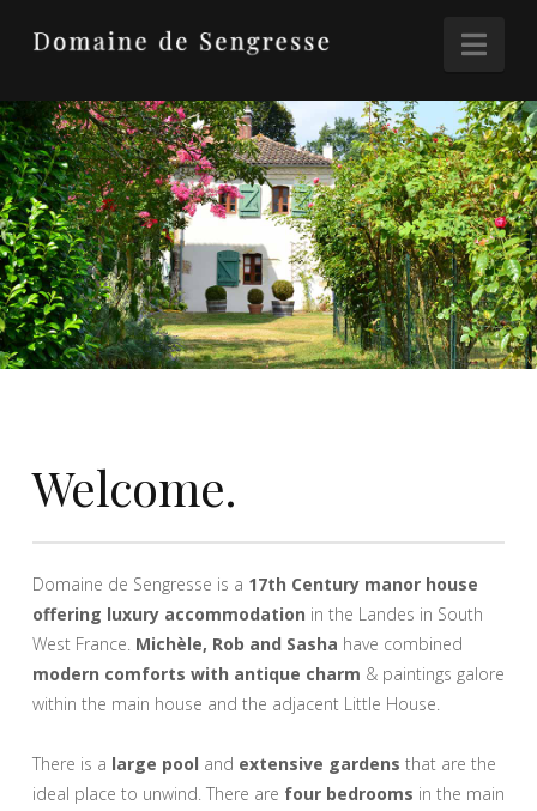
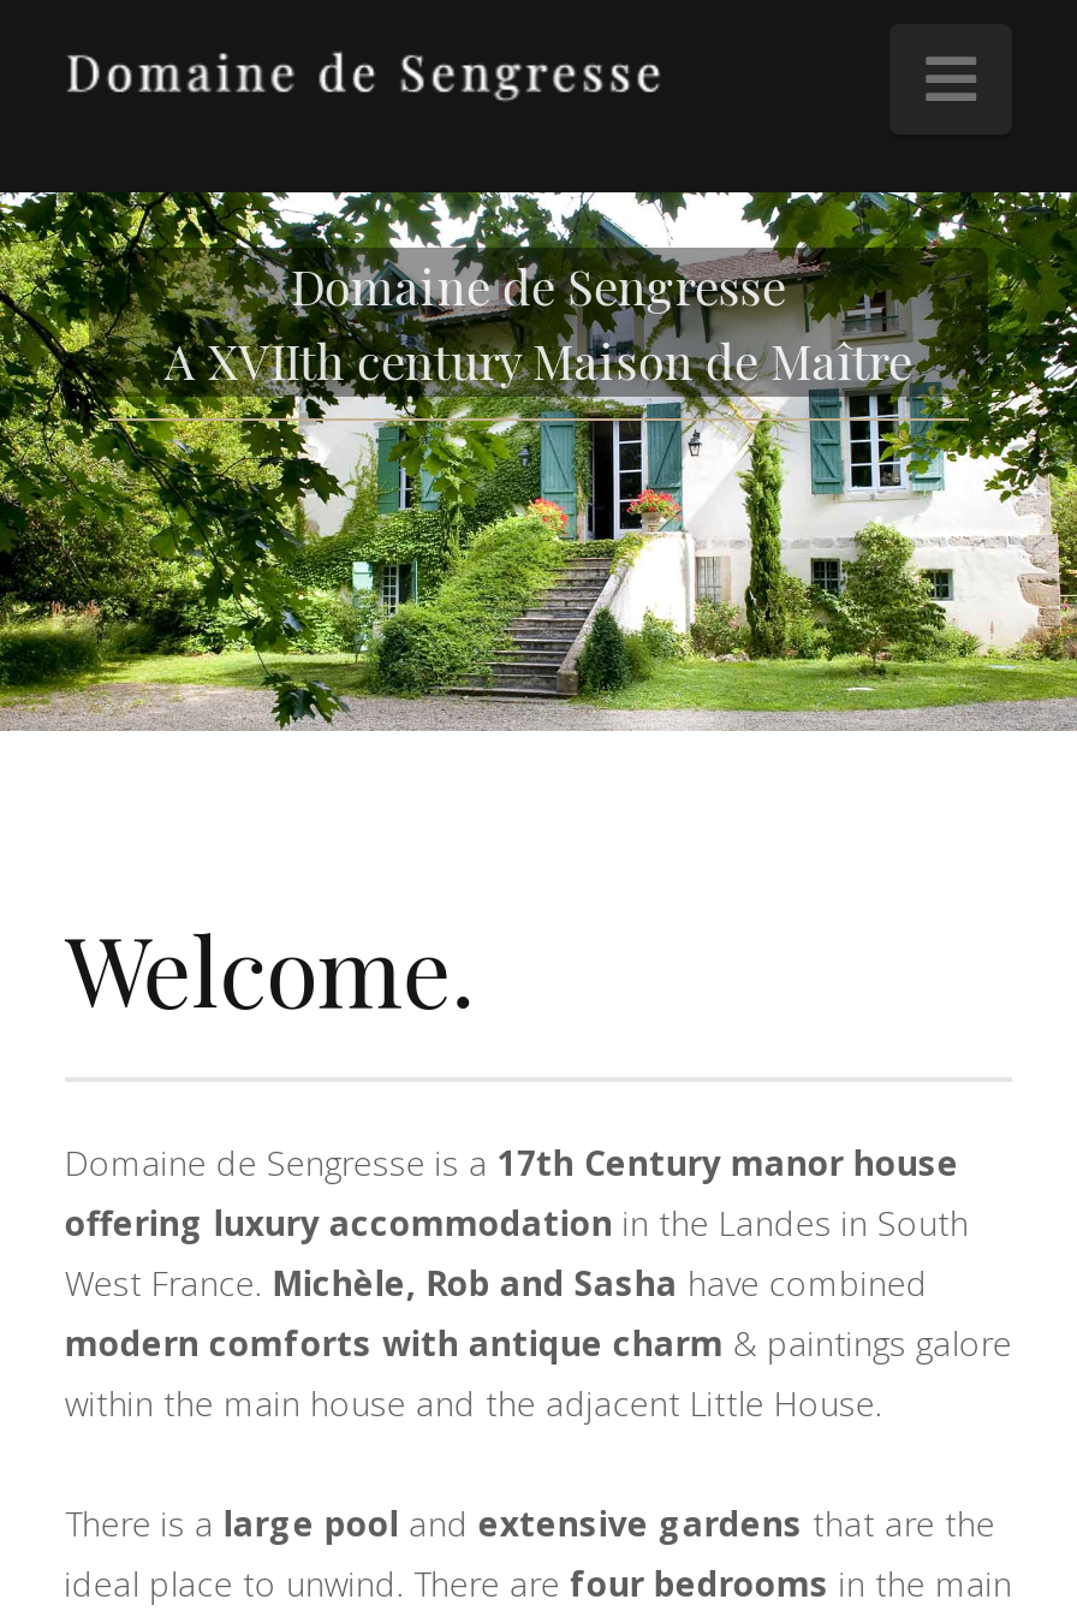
- [image]
+ [image]
